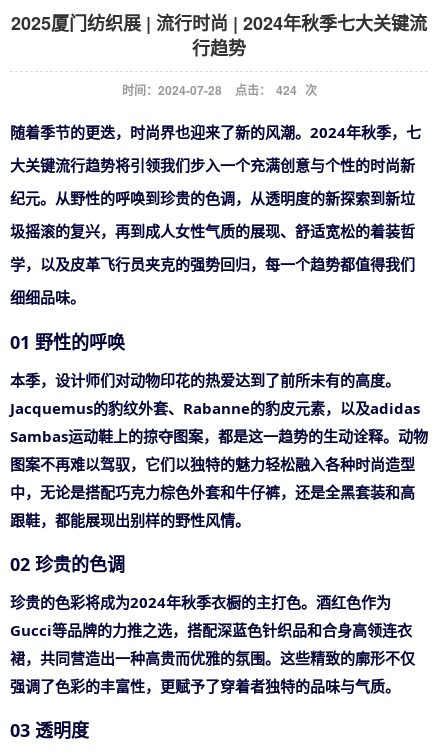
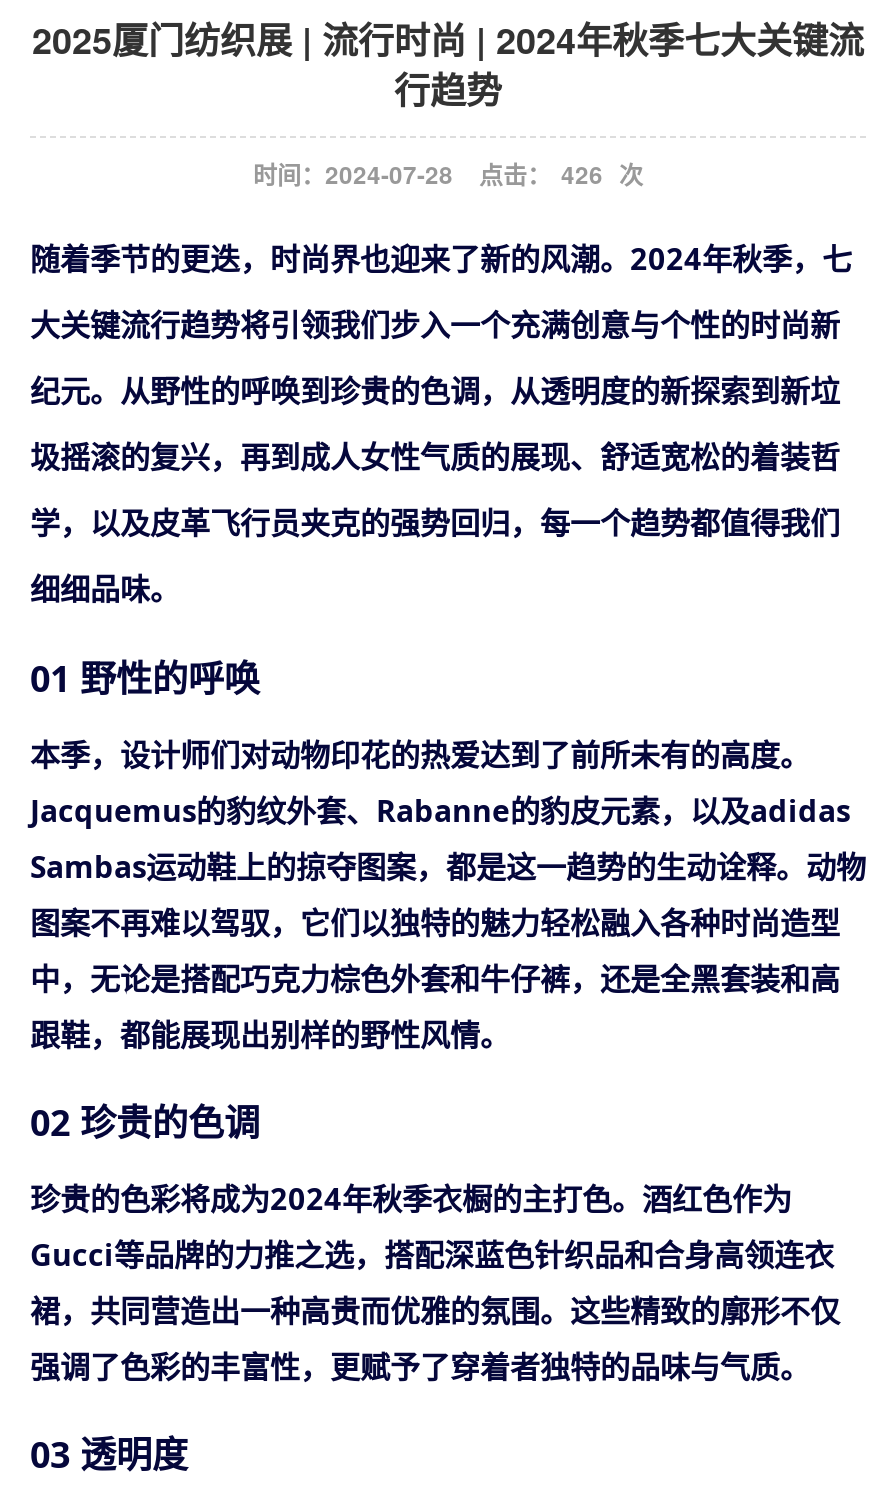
- 时间：2024-07-28 点击： 424 次
+ 时间：2024-07-28 点击： 426 次
